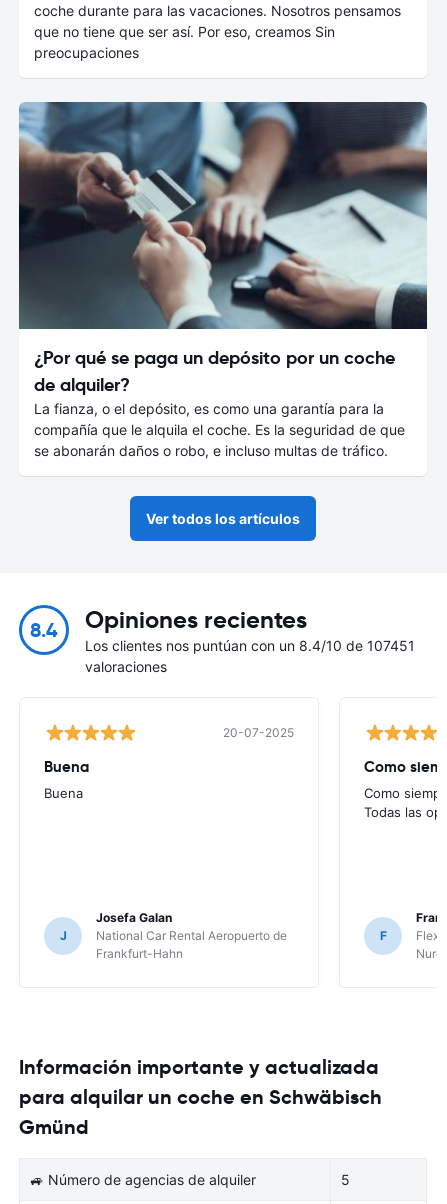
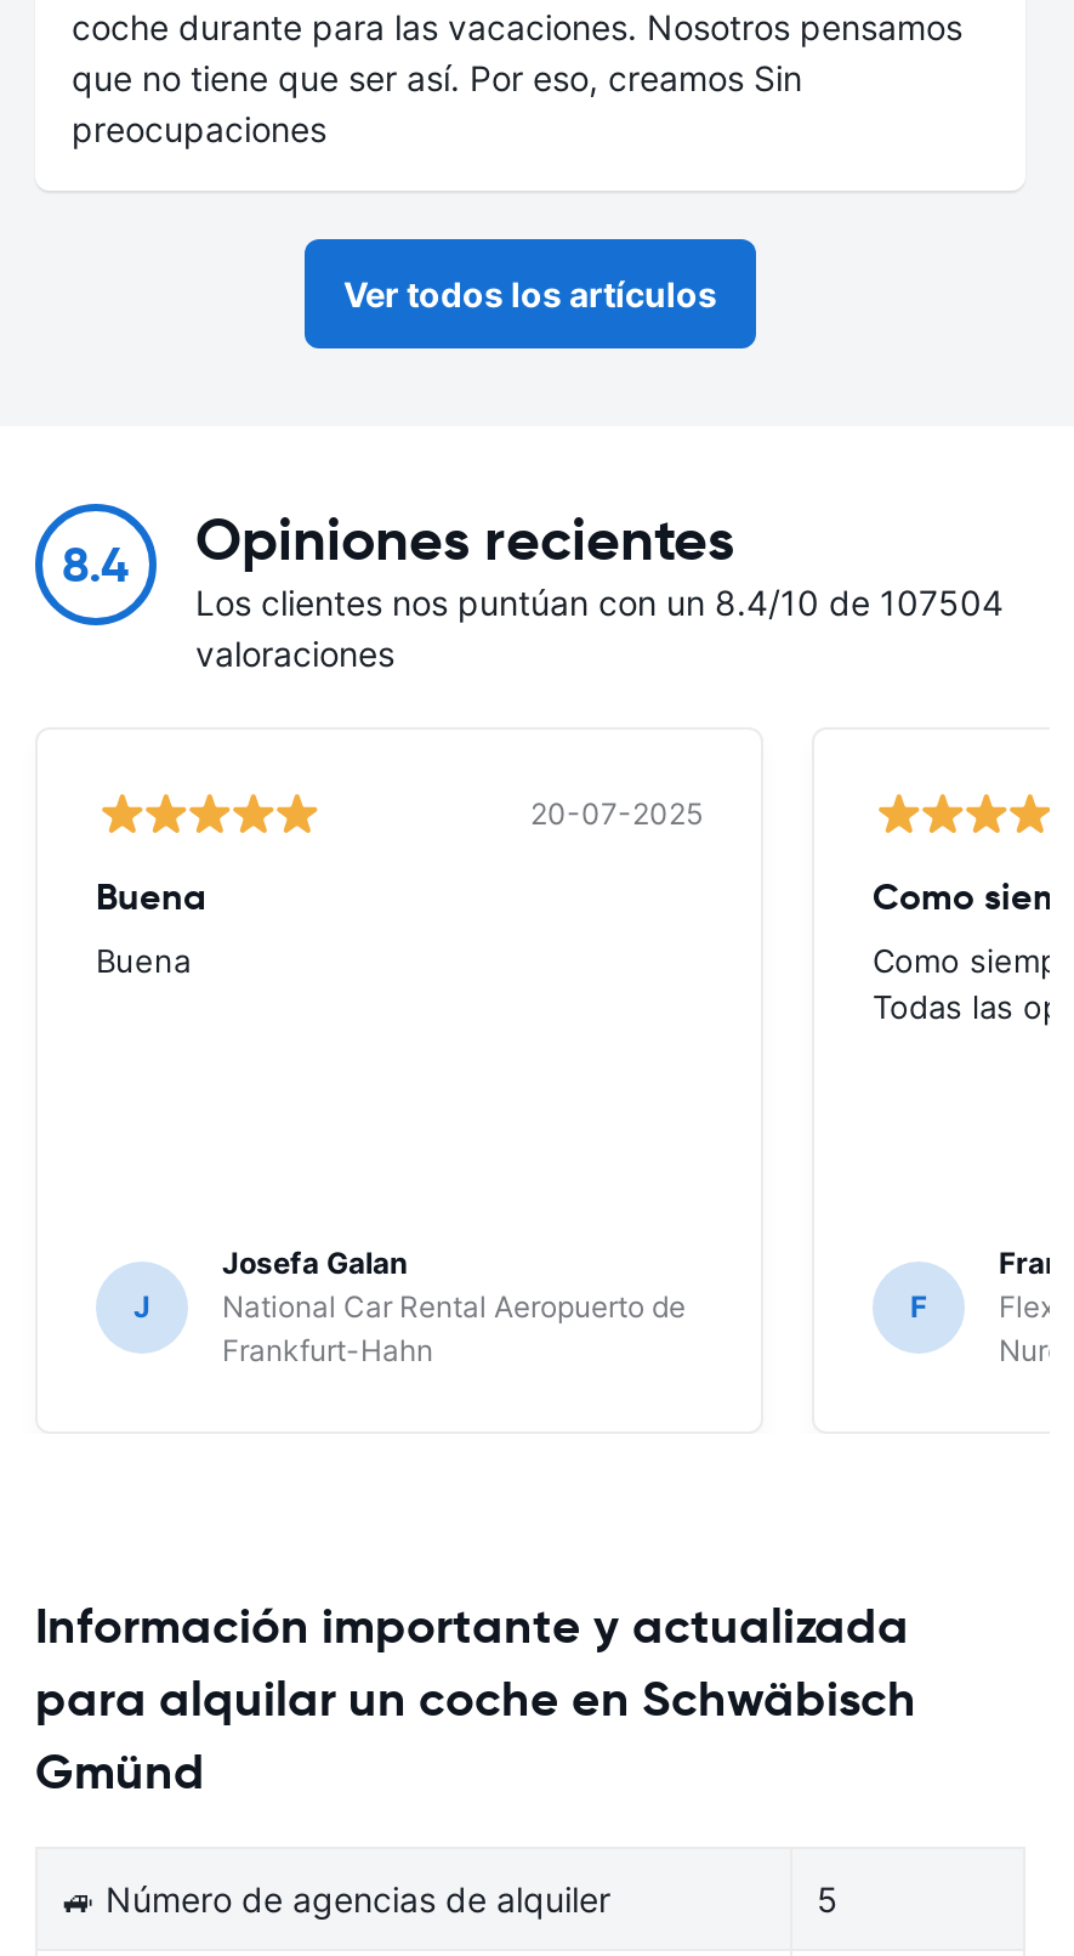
- [image]
- ¿Por qué se paga un depósito por un coche
- de alquiler?
- La fianza, o el depósito, es como una garantía para la
- compañía que le alquila el coche. Es la seguridad de que
- se abonarán daños o robo, e incluso multas de tráfico.

- Los clientes nos puntúan con un 8.4/10 de 107451
+ Los clientes nos puntúan con un 8.4/10 de 107504
